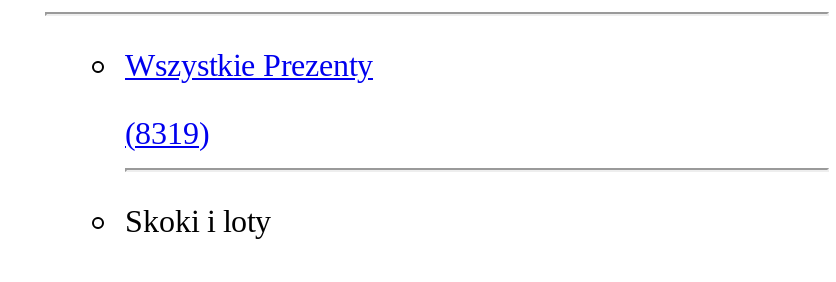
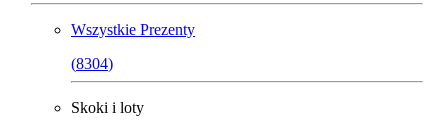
- (8319)
+ (8304)
